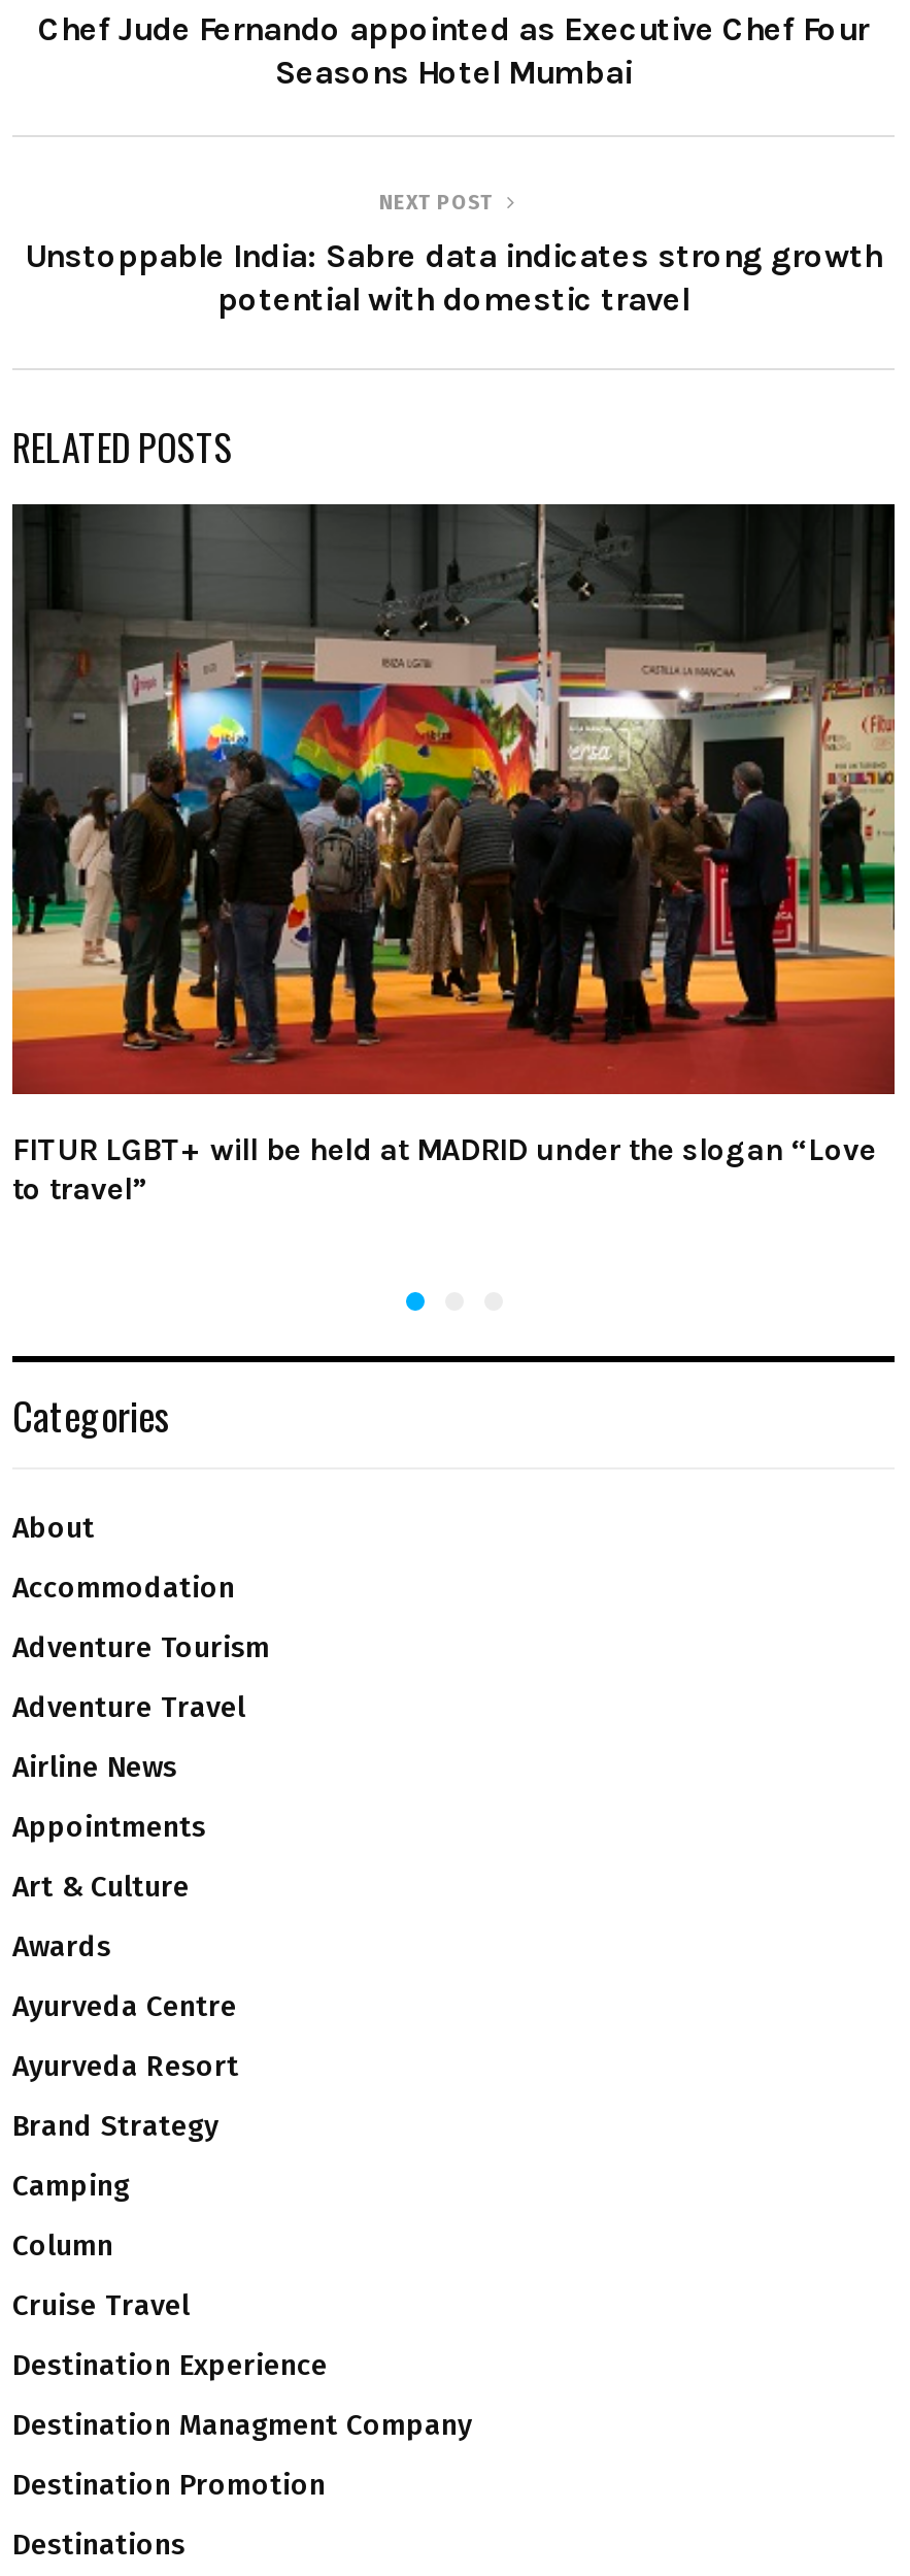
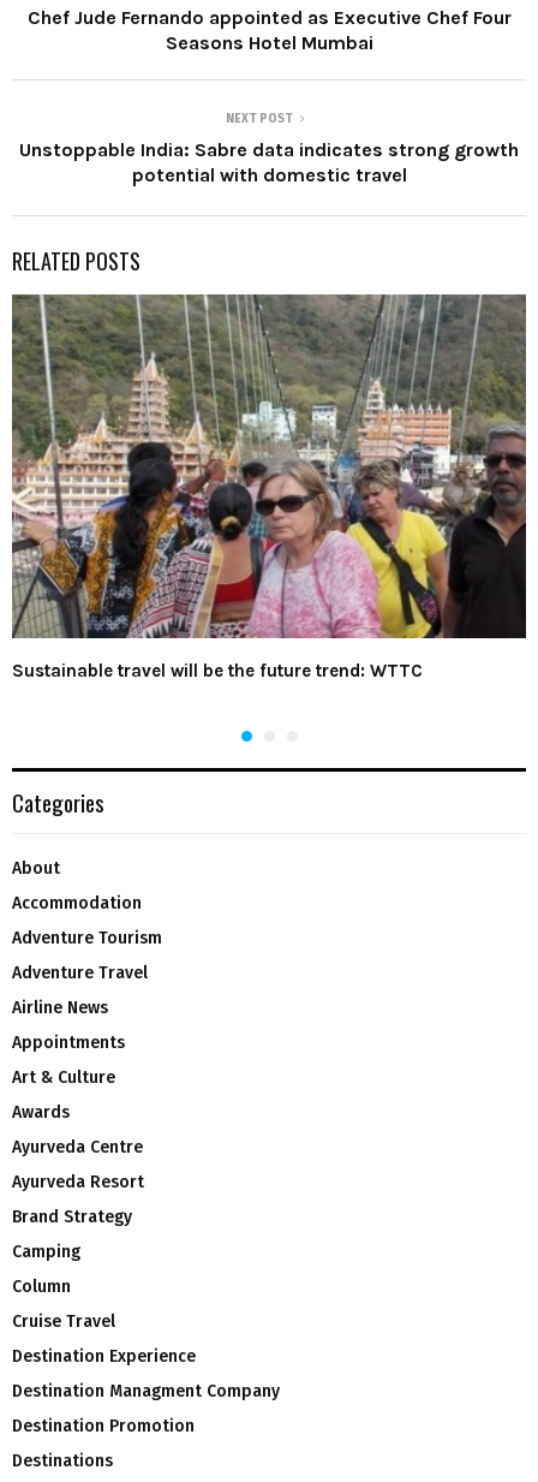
- [image]
- FITUR LGBT+ will be held at MADRID under the slogan “Love
- to travel”
+ [image]
+ Sustainable travel will be the future trend: WTTC
